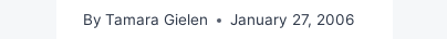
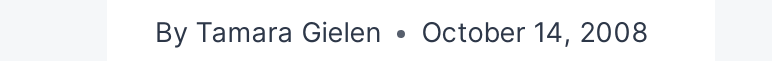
- By Tamara Gielen January 27, 2006
+ By Tamara Gielen October 14, 2008
